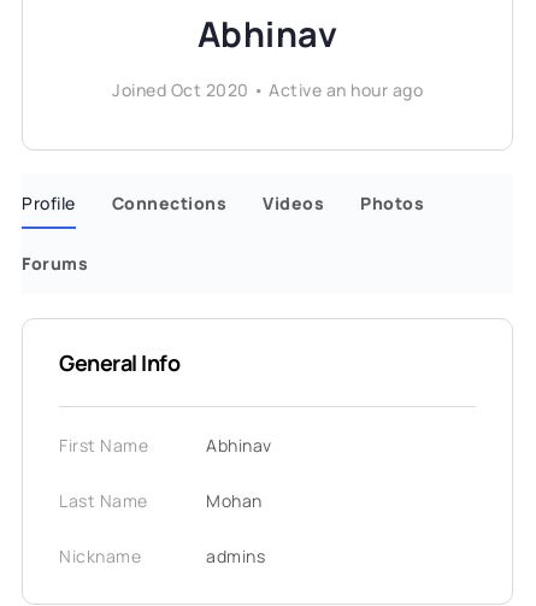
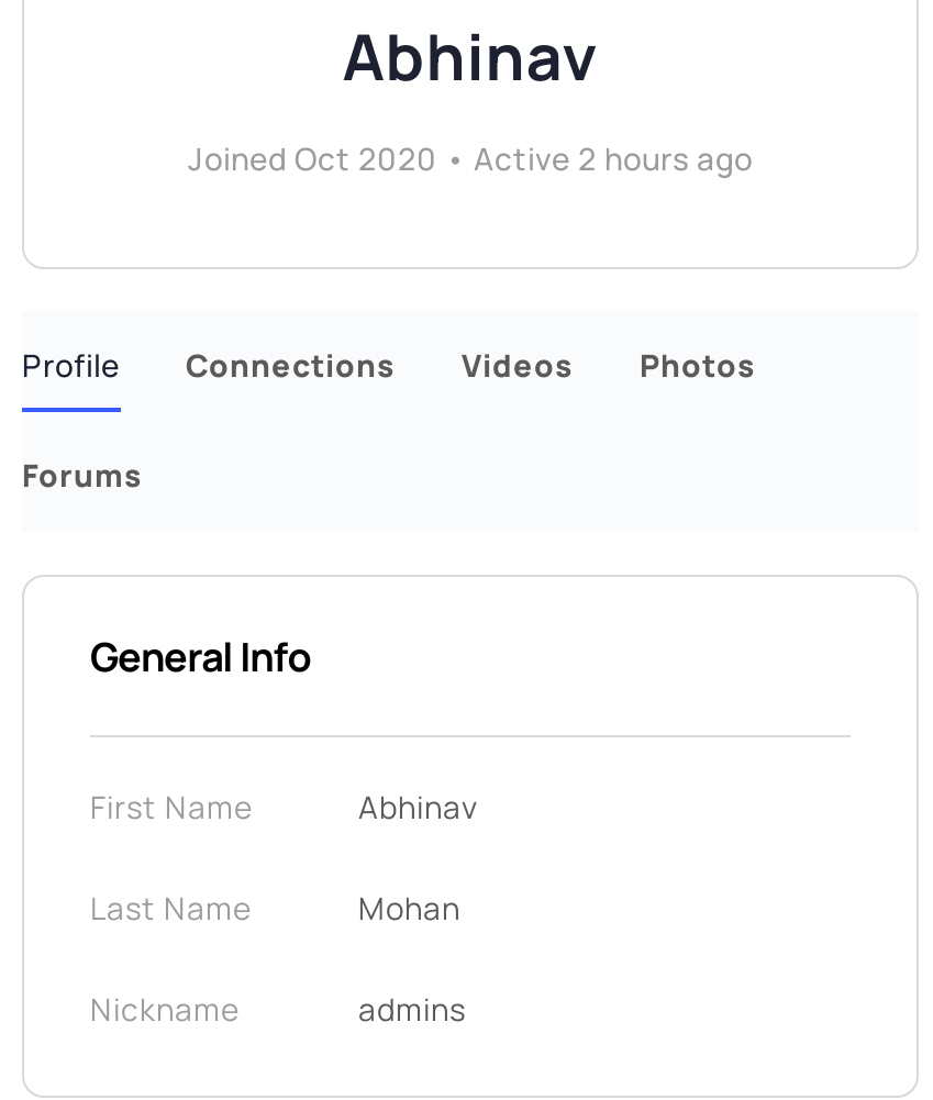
- Joined Oct 2020 • Active an hour ago
+ Joined Oct 2020 • Active 2 hours ago
